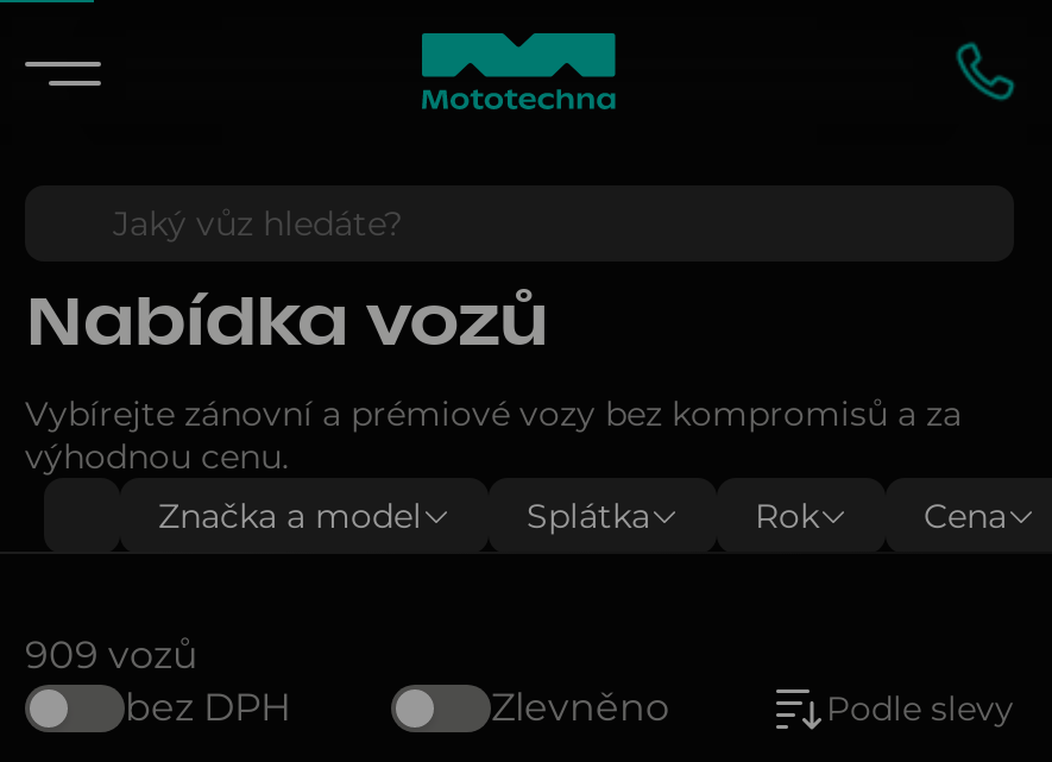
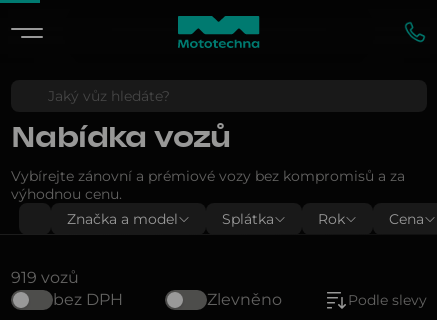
- 909 vozů
+ 919 vozů
